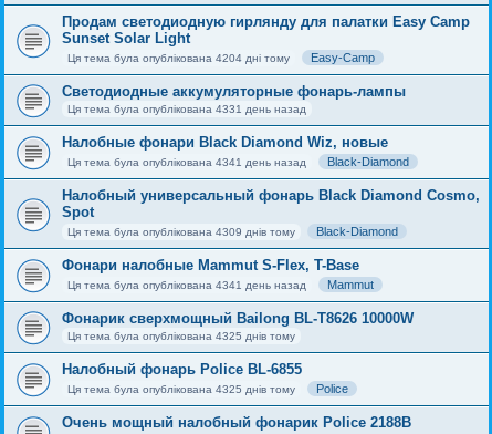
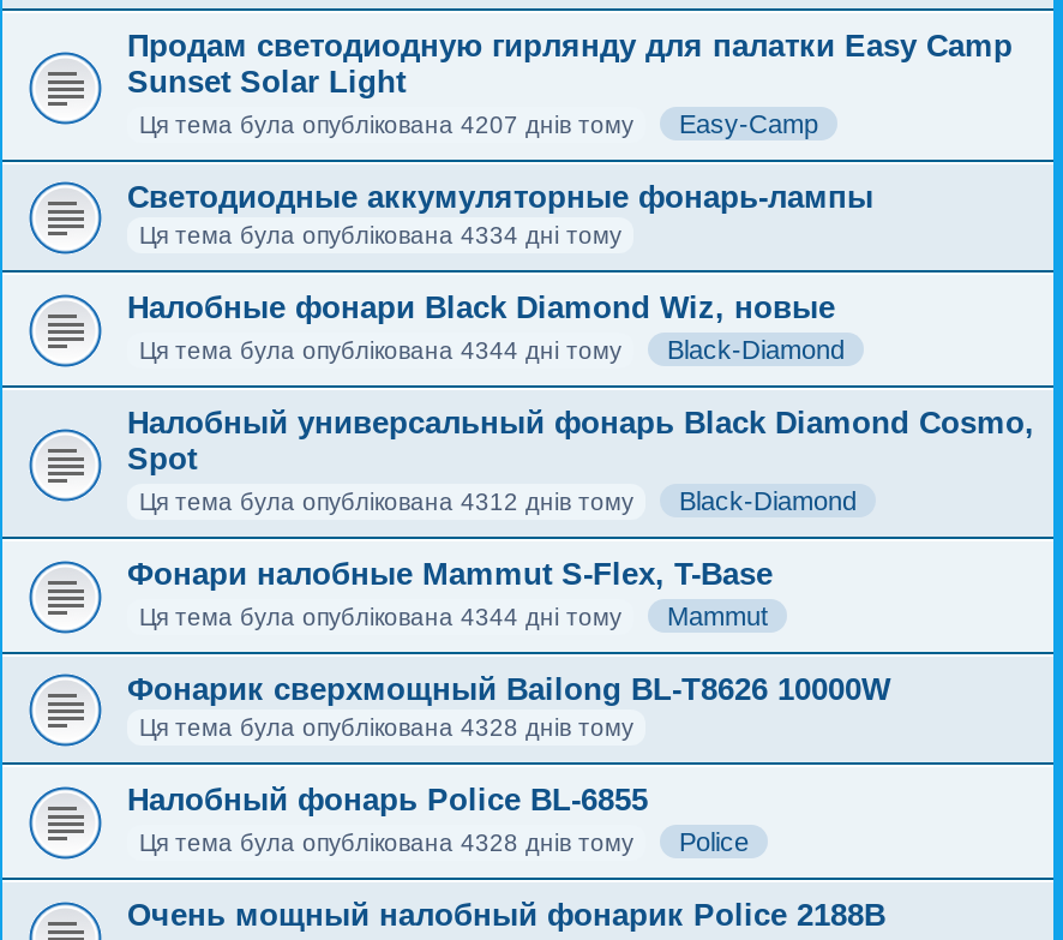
- Ця тема була опублікована 4204 дні тому
+ Ця тема була опублікована 4207 днів тому

- Ця тема була опублікована 4331 день назад
+ Ця тема була опублікована 4334 дні тому

- Ця тема була опублікована 4341 день назад
+ Ця тема була опублікована 4344 дні тому

- Ця тема була опублікована 4309 днів тому
+ Ця тема була опублікована 4312 днів тому

- Ця тема була опублікована 4341 день назад
+ Ця тема була опублікована 4344 дні тому

- Ця тема була опублікована 4325 днів тому
+ Ця тема була опублікована 4328 днів тому

- Ця тема була опублікована 4325 днів тому
+ Ця тема була опублікована 4328 днів тому
